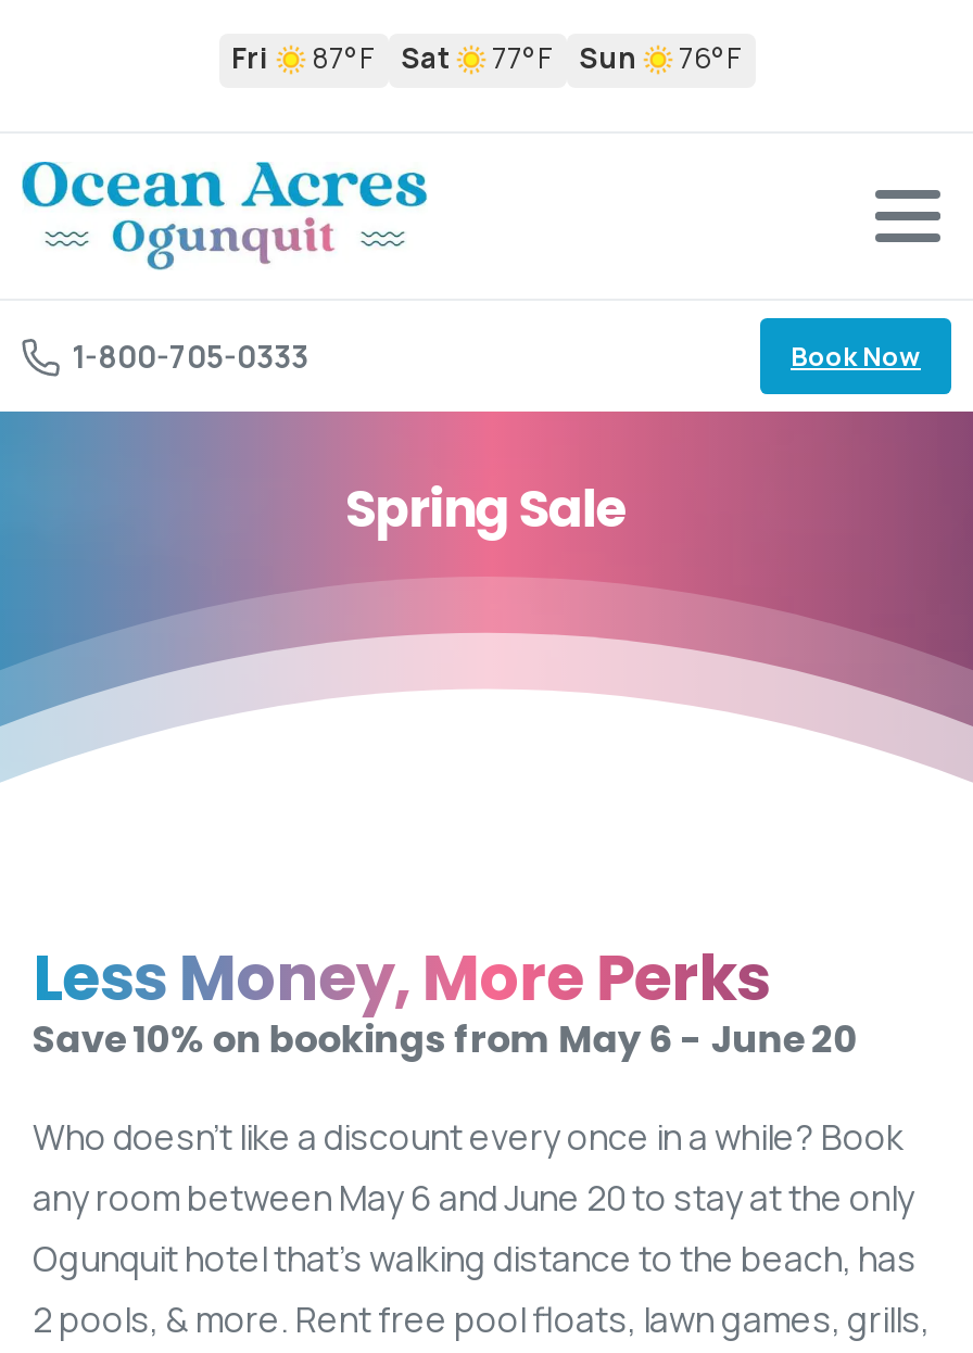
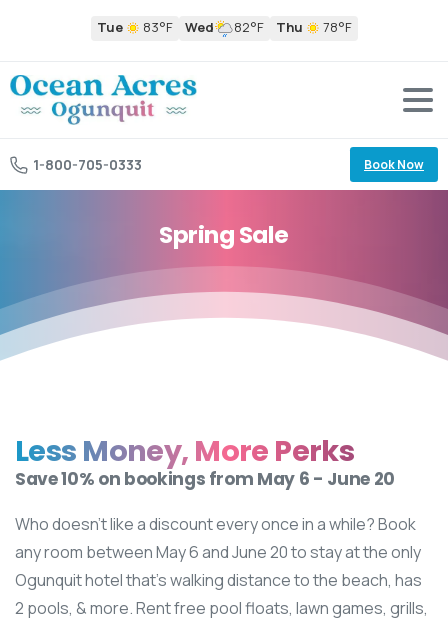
- Fri
- 87°F
- Sat
- 77°F
- Sun
- 76°F
+ Tue
+ 83°F
+ Wed
+ 82°F
+ Thu
+ 78°F
